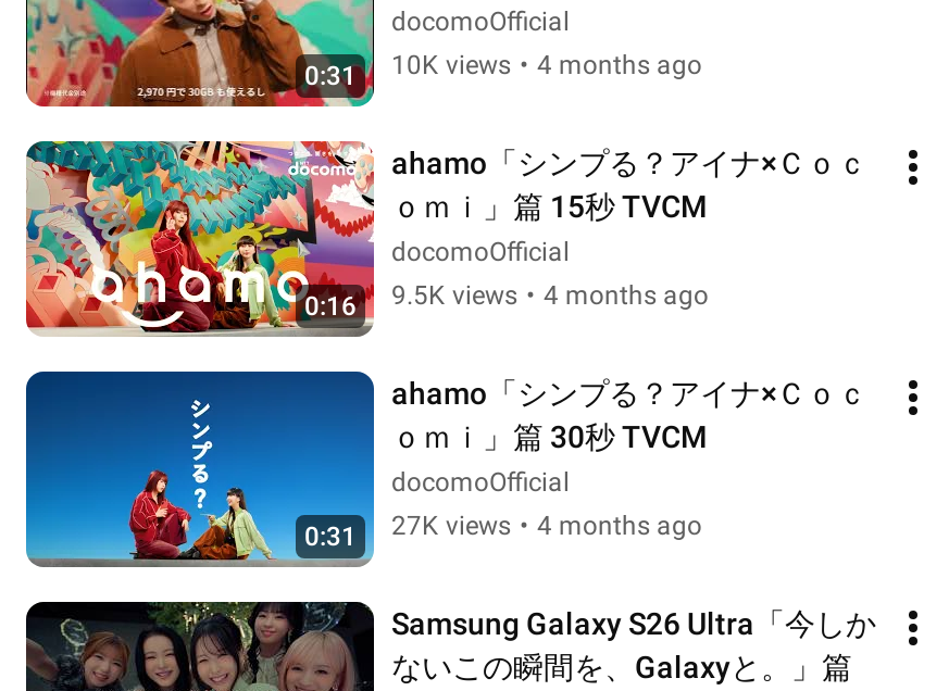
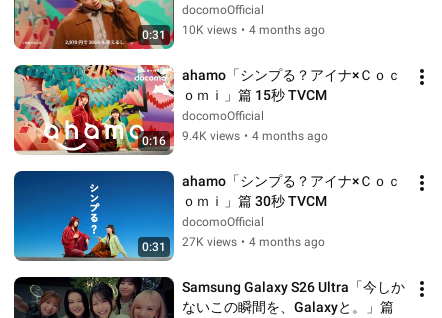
- 9.5K views • 4 months ago
+ 9.4K views • 4 months ago
